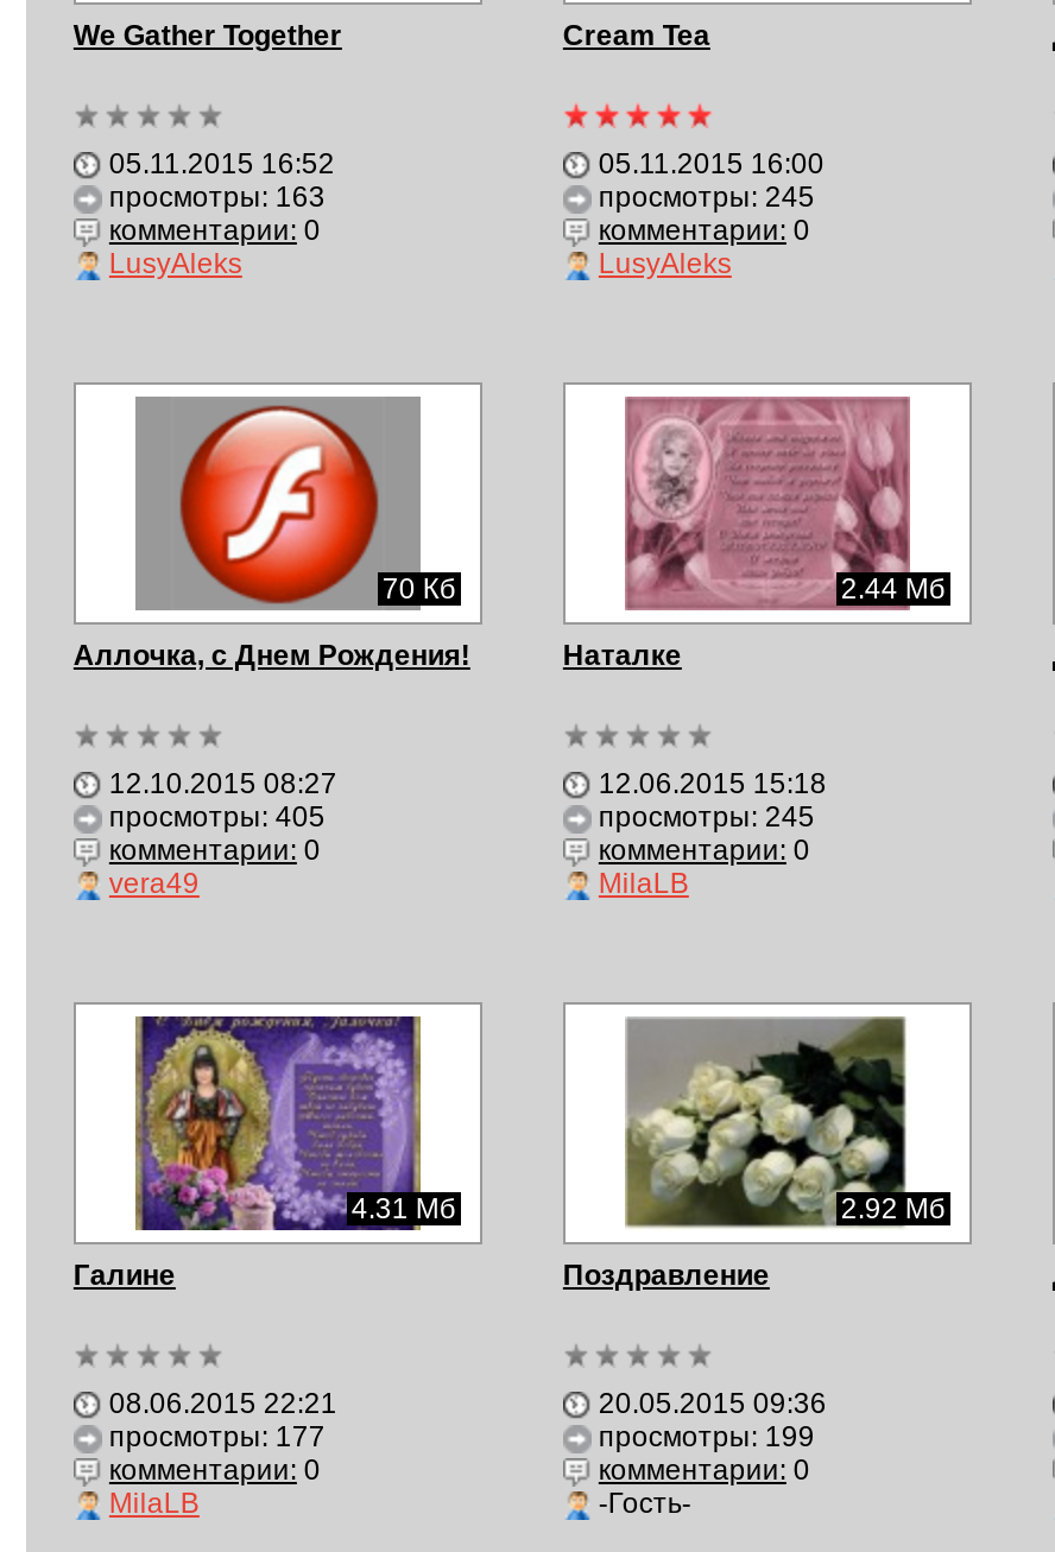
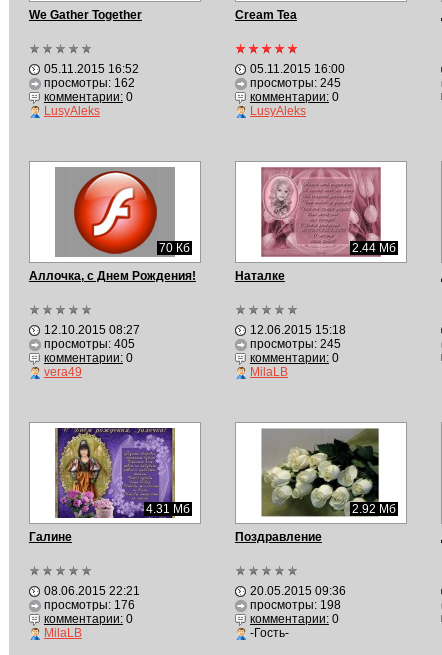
- просмотры: 163
+ просмотры: 162

- просмотры: 177
+ просмотры: 176

- просмотры: 199
+ просмотры: 198
